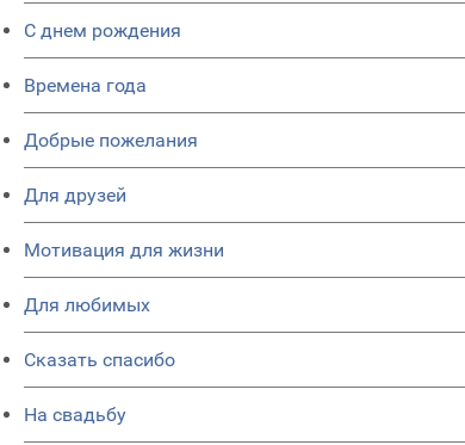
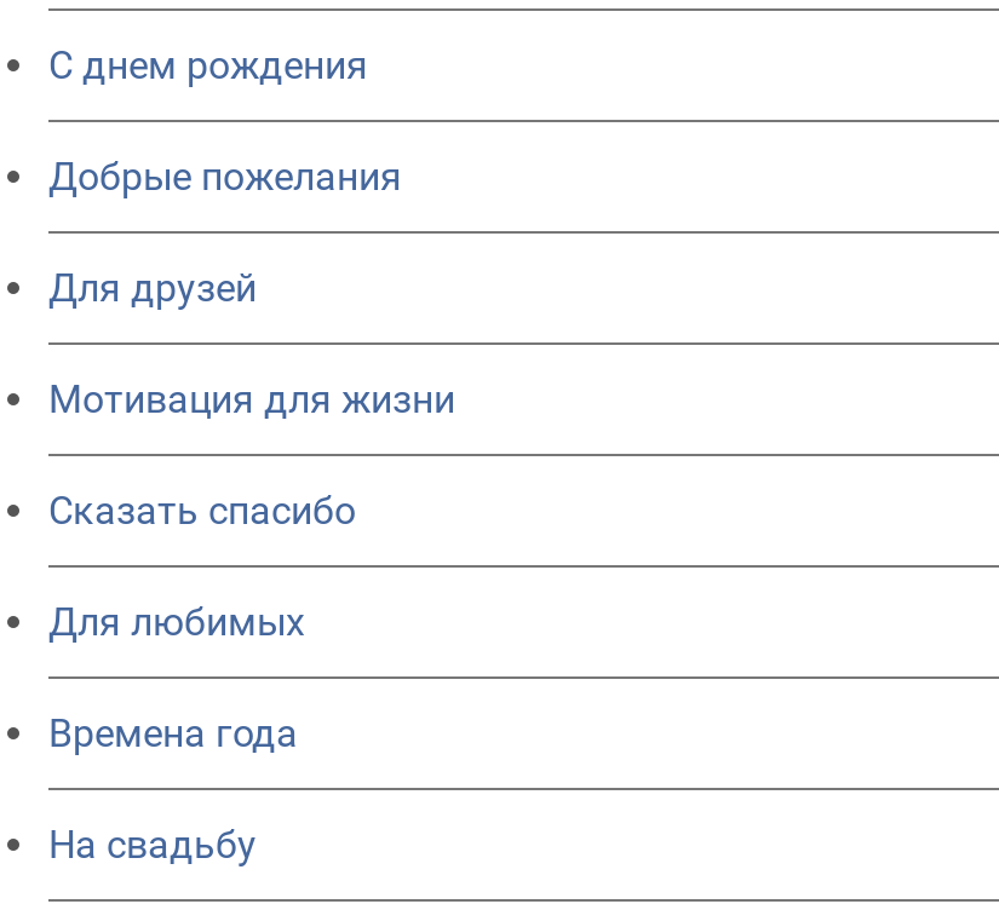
moved down: Времена года

moved up: Добрые пожелания | Для друзей | Мотивация для жизни

moved up: Сказать спасибо
